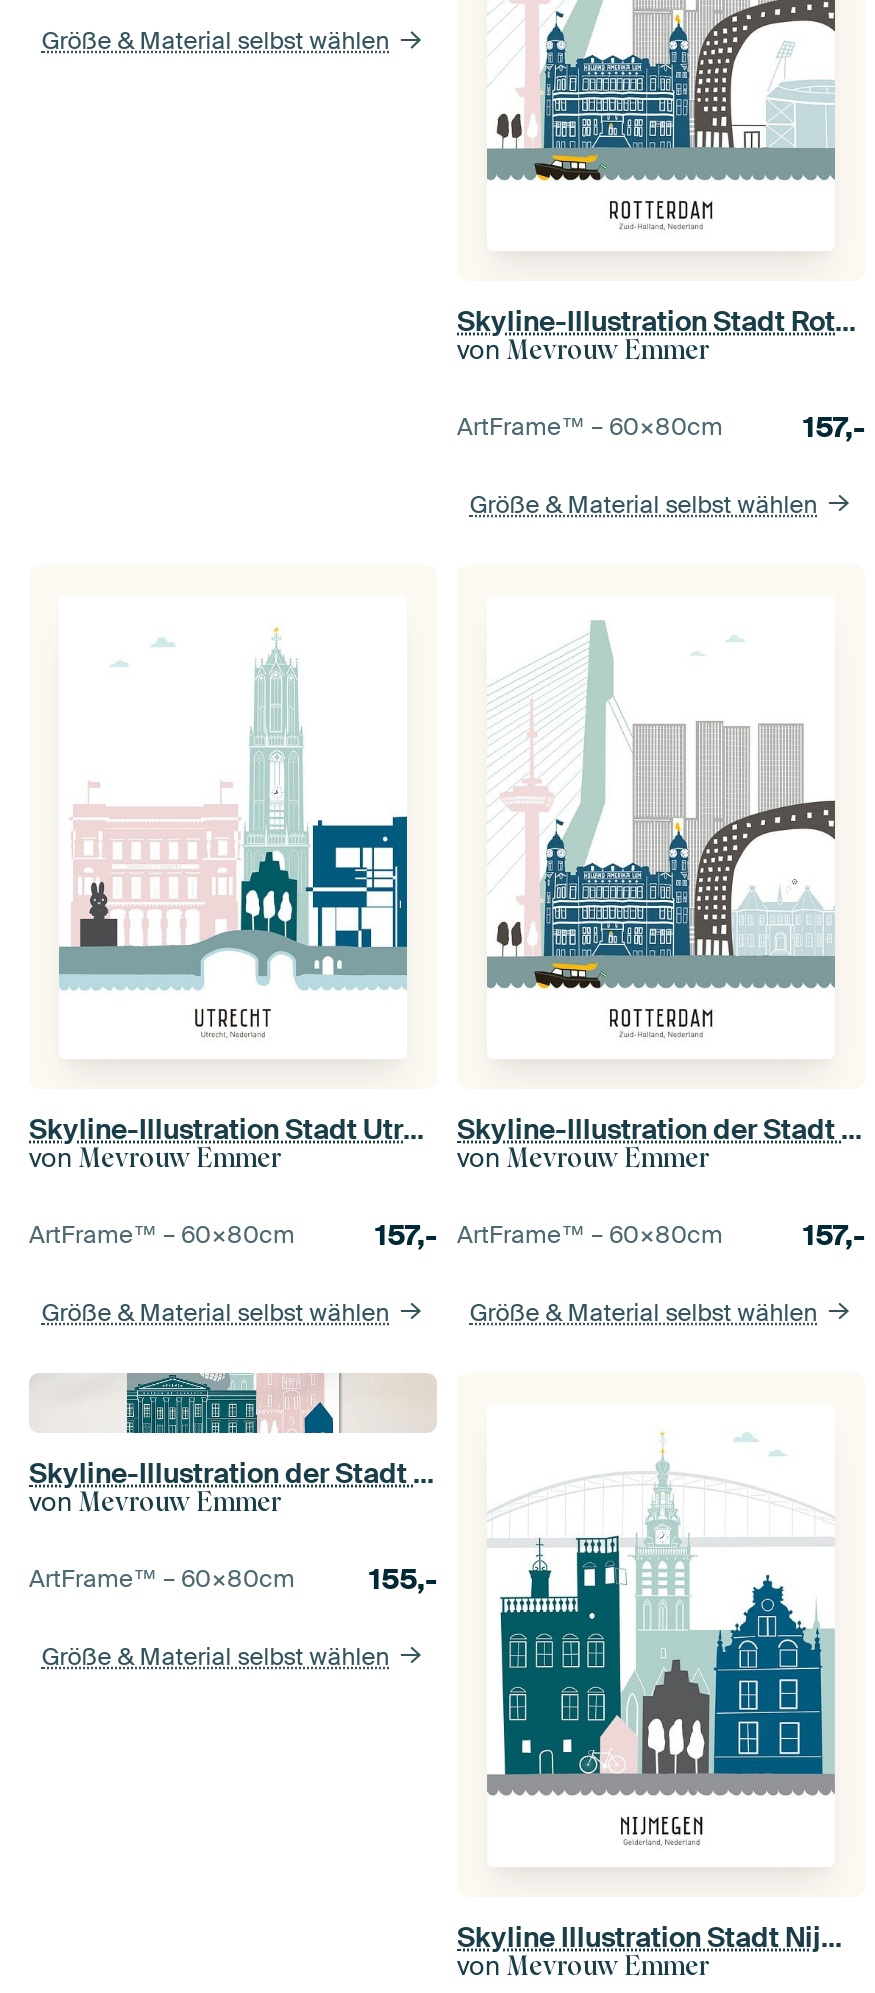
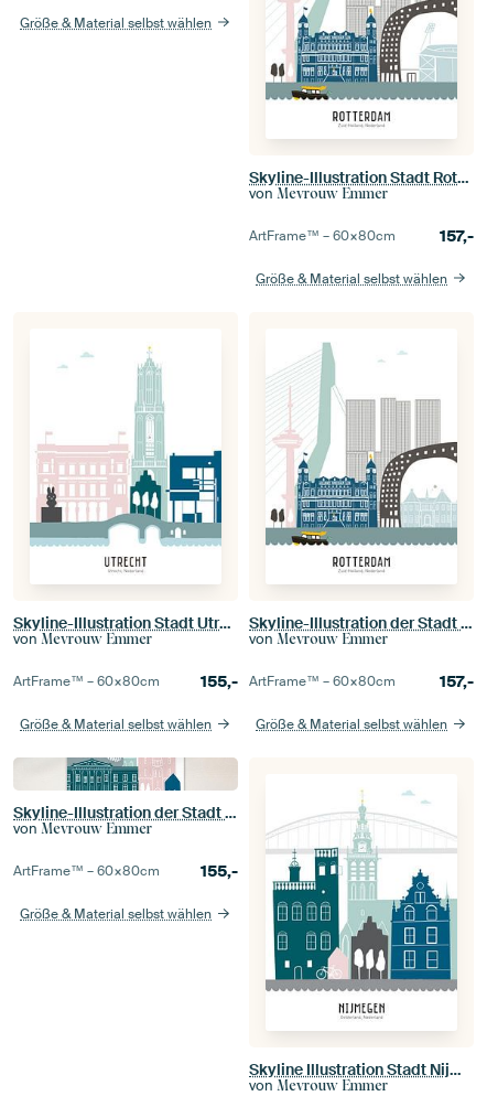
- 157,- ArtFrame™ – 60×80cm
+ 155,- ArtFrame™ – 60×80cm
